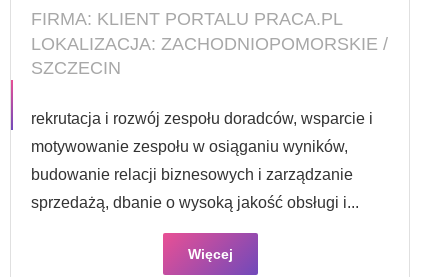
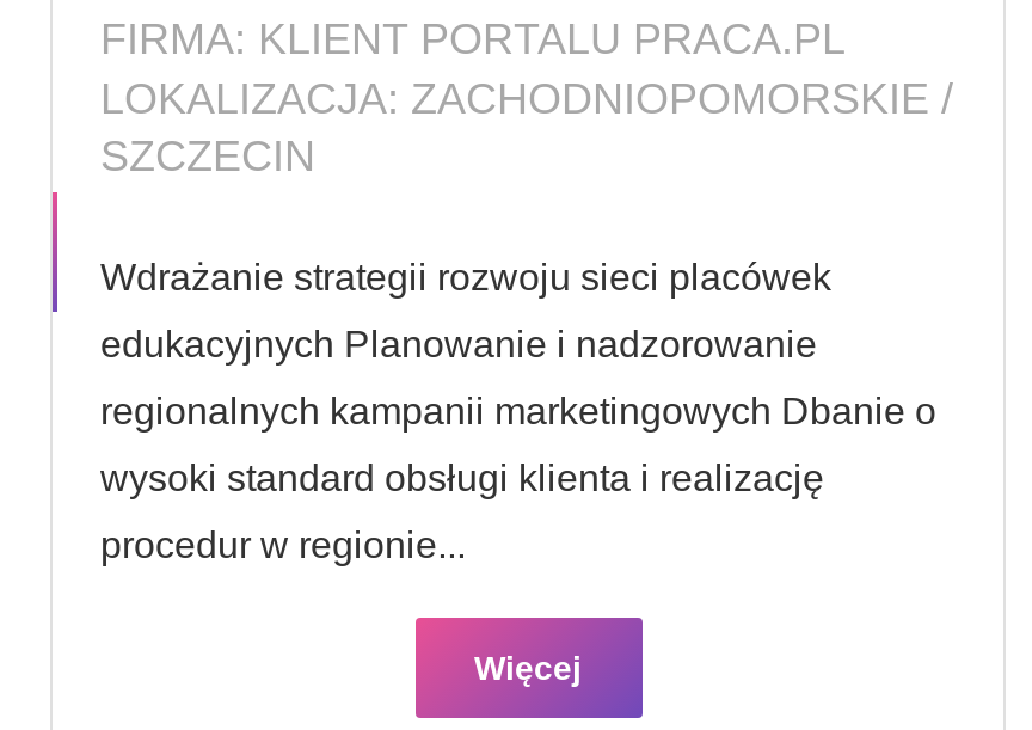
- rekrutacja i rozwój zespołu doradców, wsparcie i
- motywowanie zespołu w osiąganiu wyników,
- budowanie relacji biznesowych i zarządzanie
- sprzedażą, dbanie o wysoką jakość obsługi i...
+ Wdrażanie strategii rozwoju sieci placówek
+ edukacyjnych Planowanie i nadzorowanie
+ regionalnych kampanii marketingowych Dbanie o
+ wysoki standard obsługi klienta i realizację
+ procedur w regionie...
